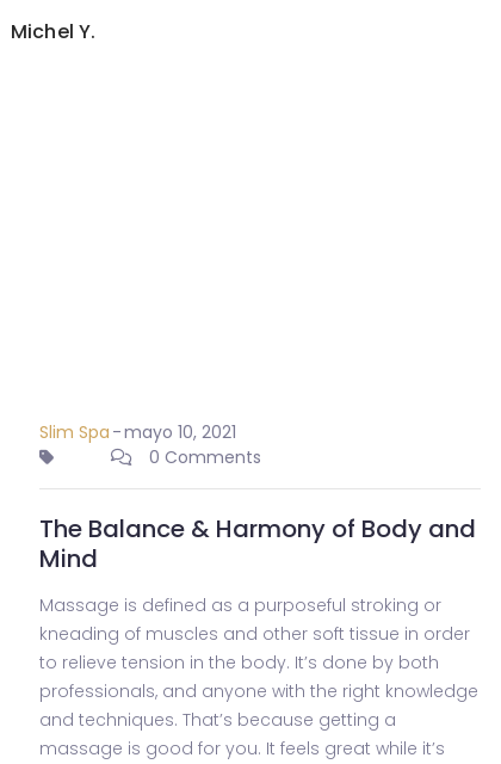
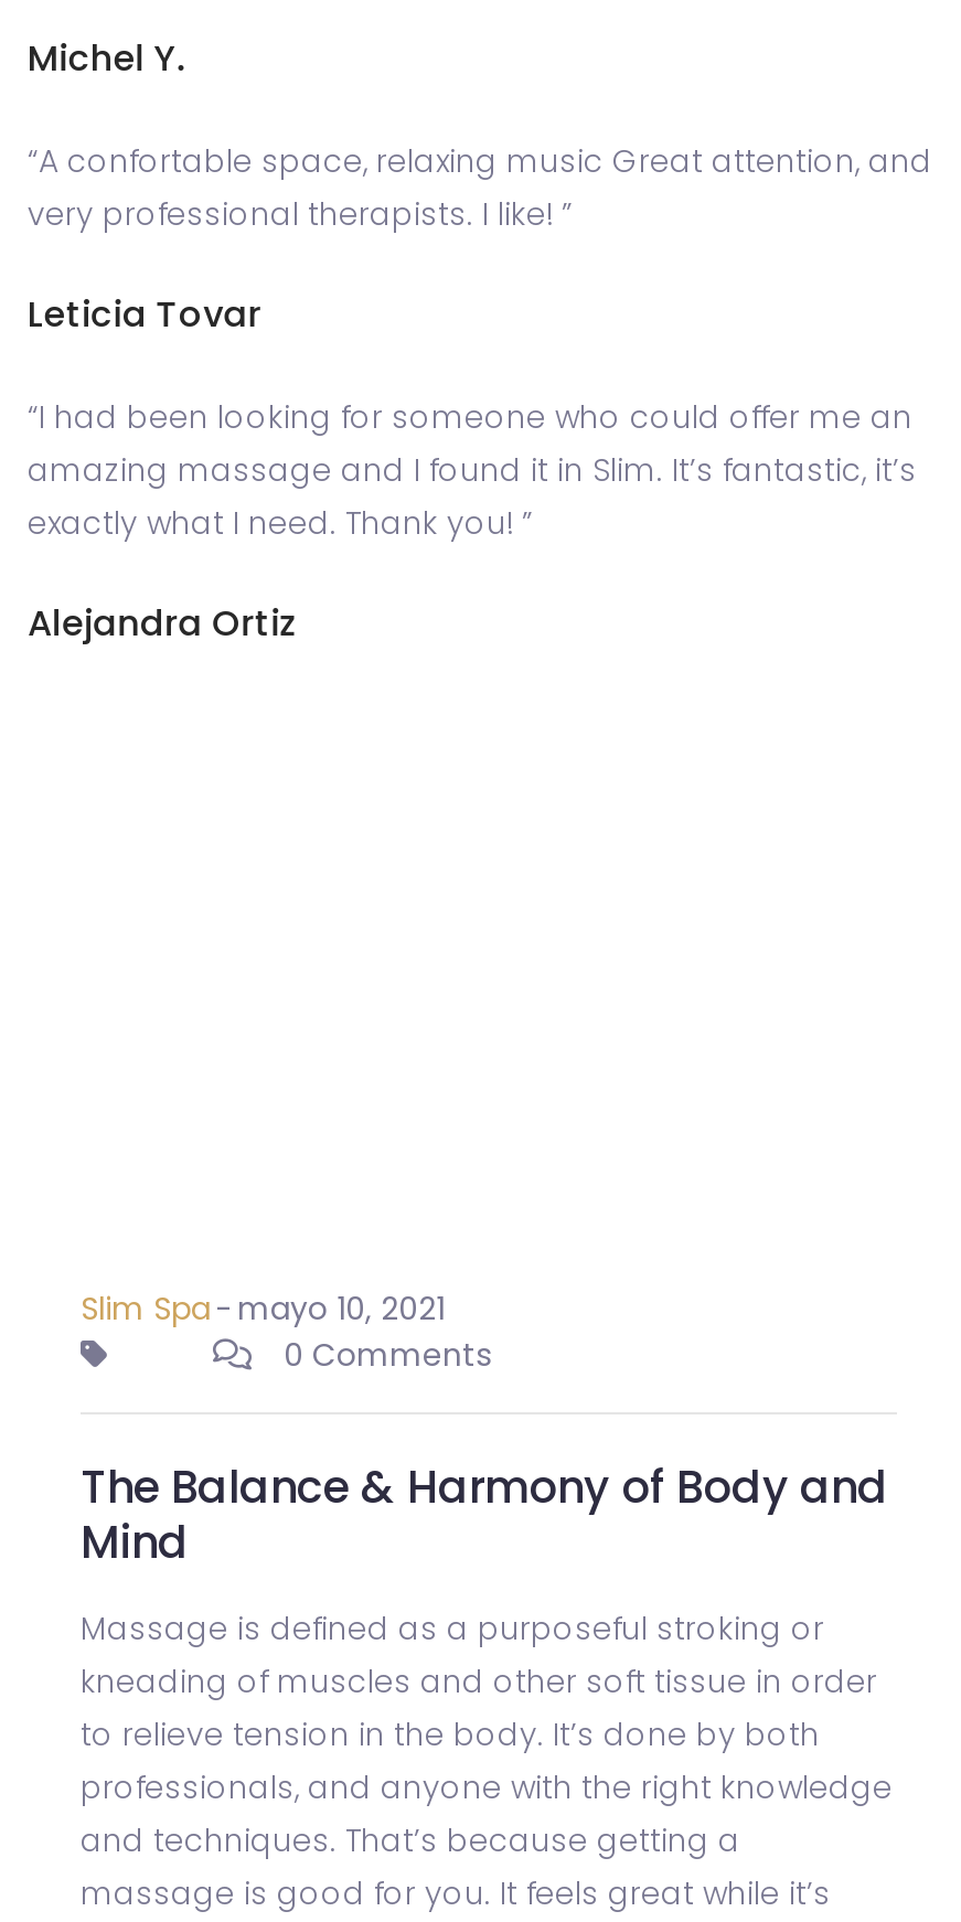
+ “A confortable space, relaxing music Great attention, and
+ very professional therapists. I like! ”
+ Leticia Tovar
+ “I had been looking for someone who could offer me an
+ amazing massage and I found it in Slim. It’s fantastic, it’s
+ exactly what I need. Thank you! ”
+ Alejandra Ortiz
